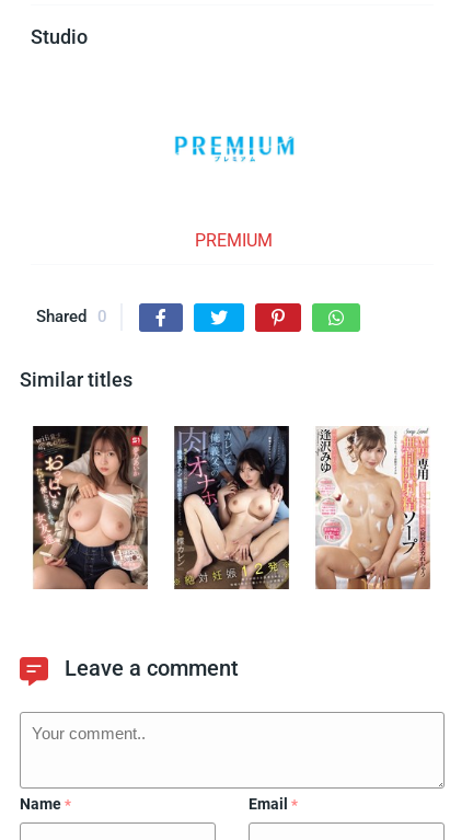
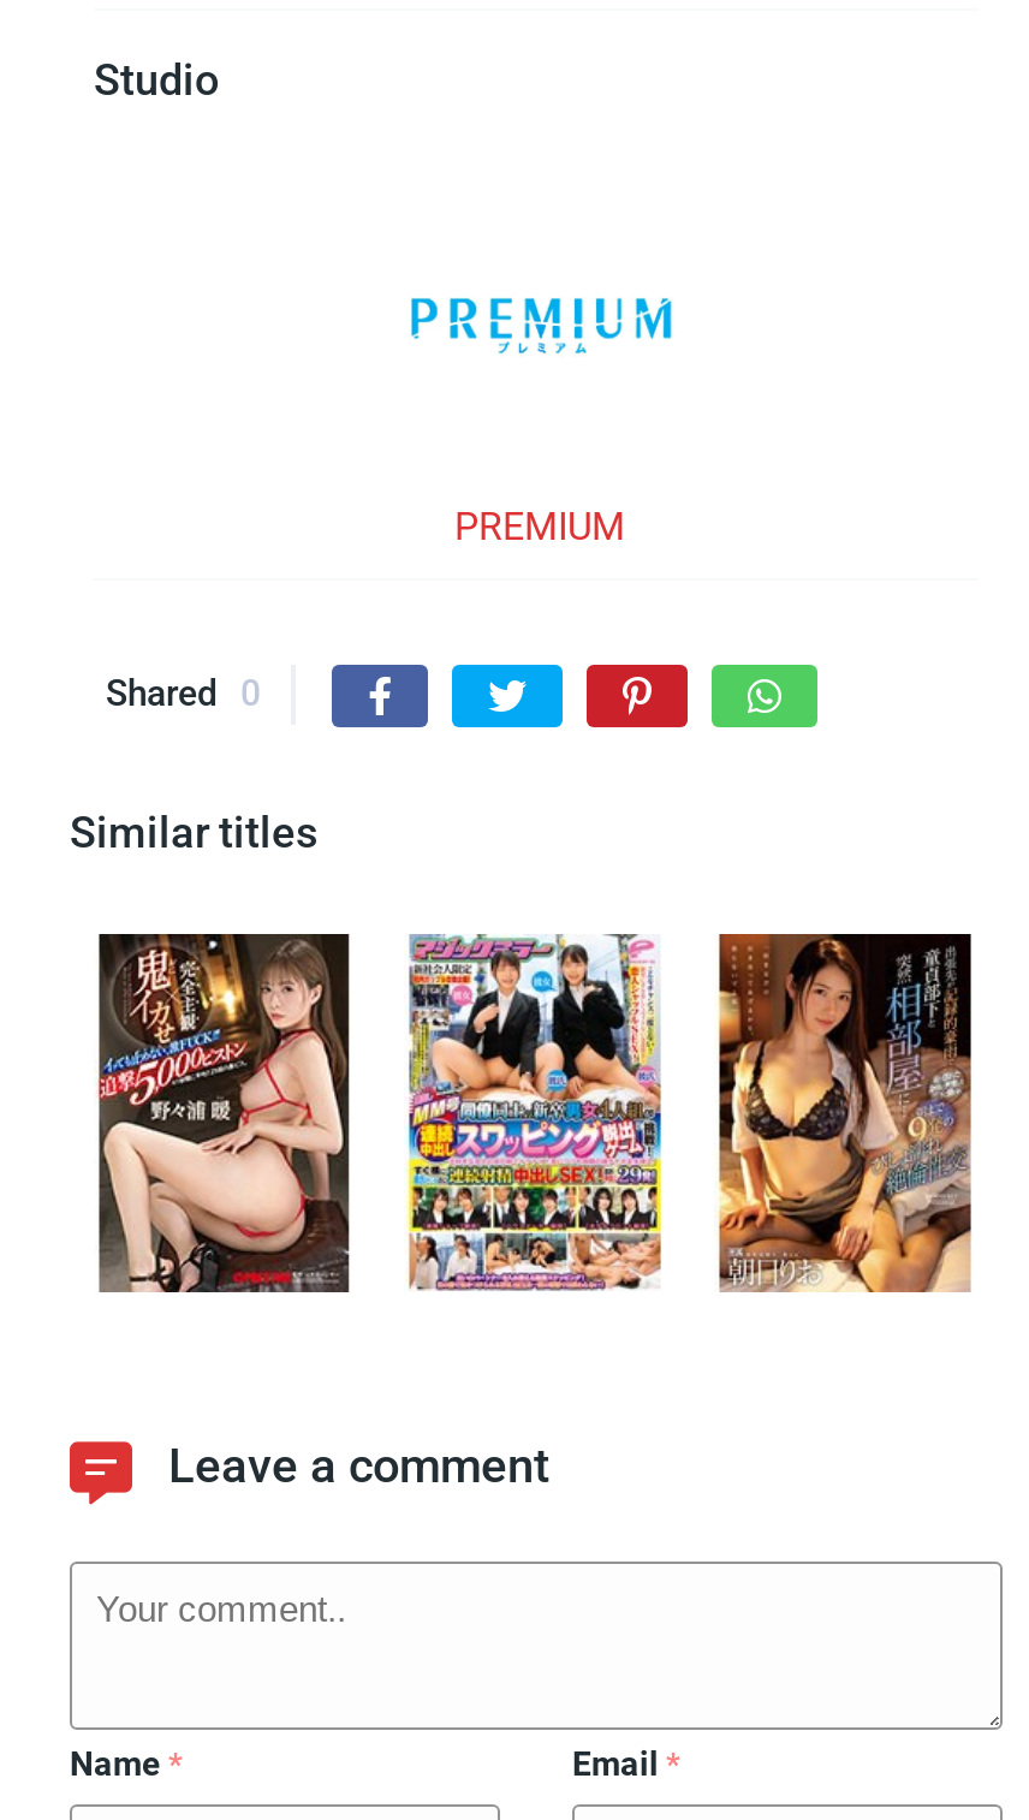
- [image]
+ [image]

- [image]
+ [image]

- [image]
+ [image]
